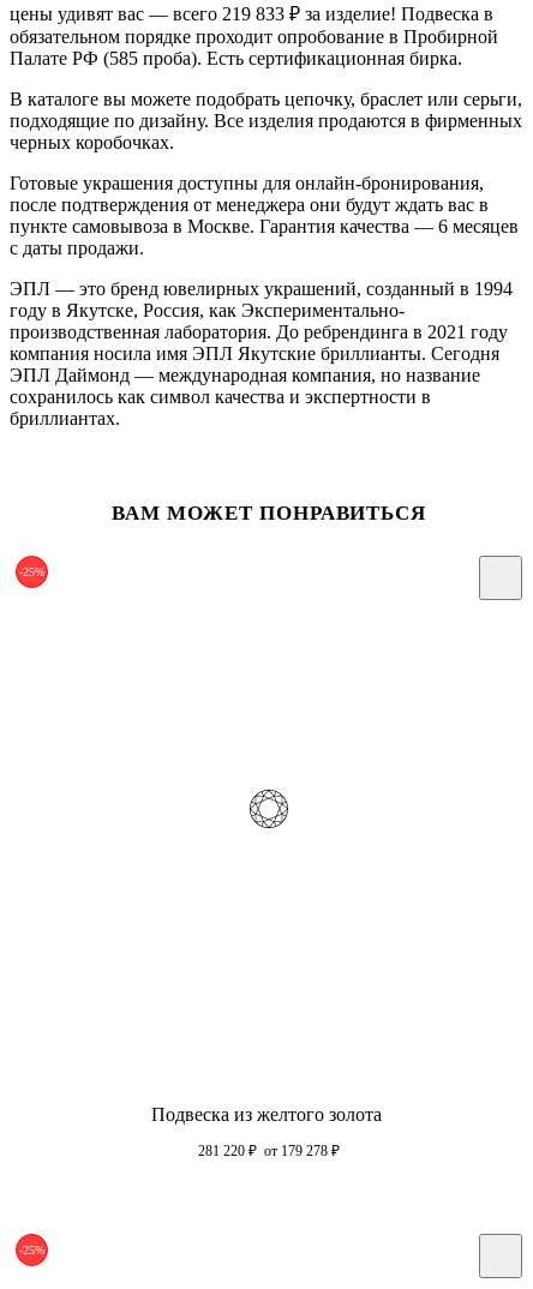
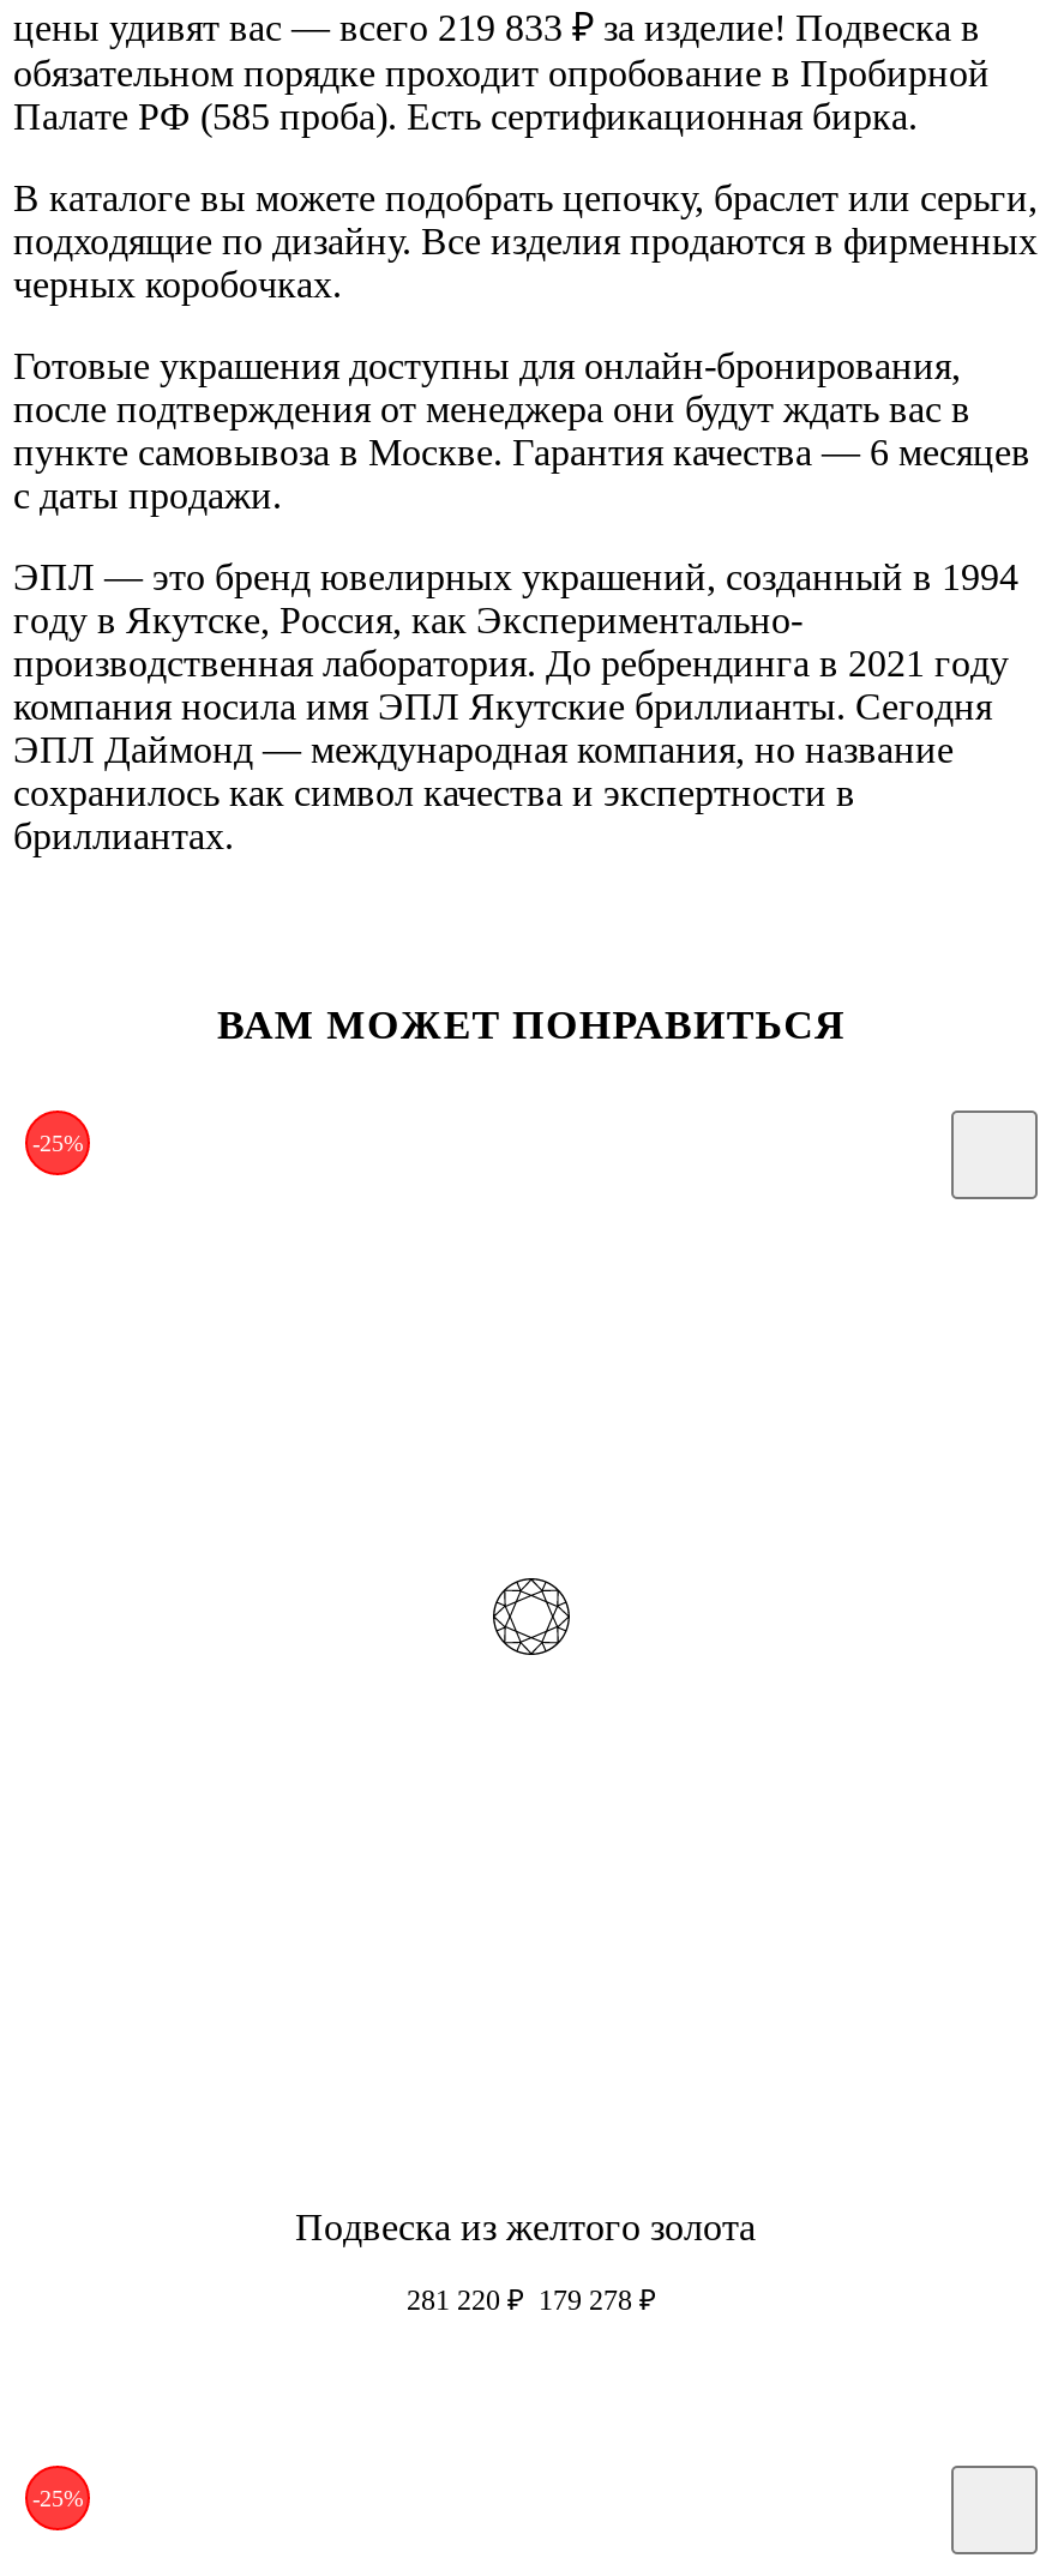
- 281 220 ₽ от 179 278 ₽
+ 281 220 ₽ 179 278 ₽
